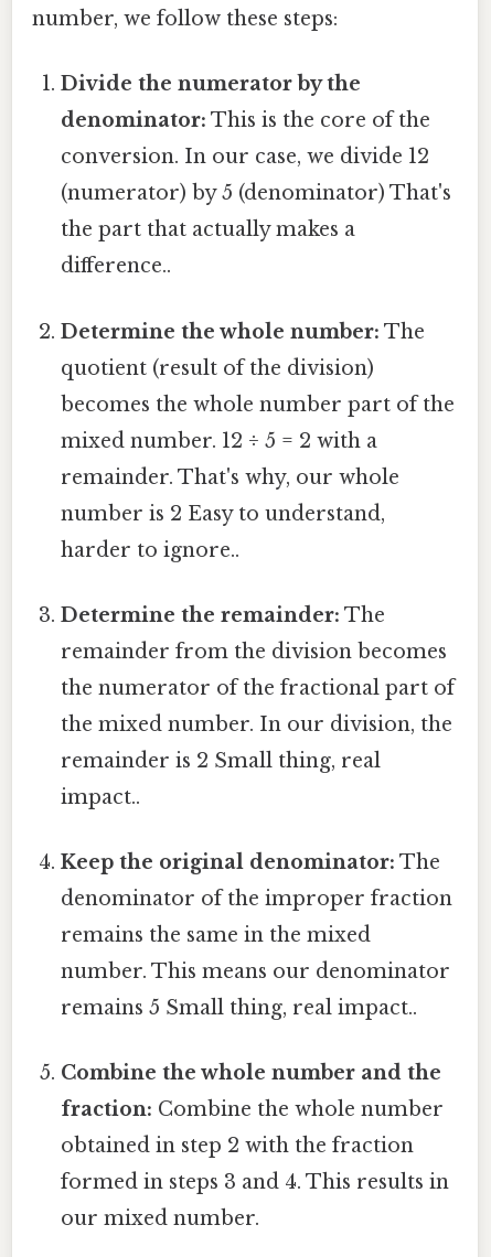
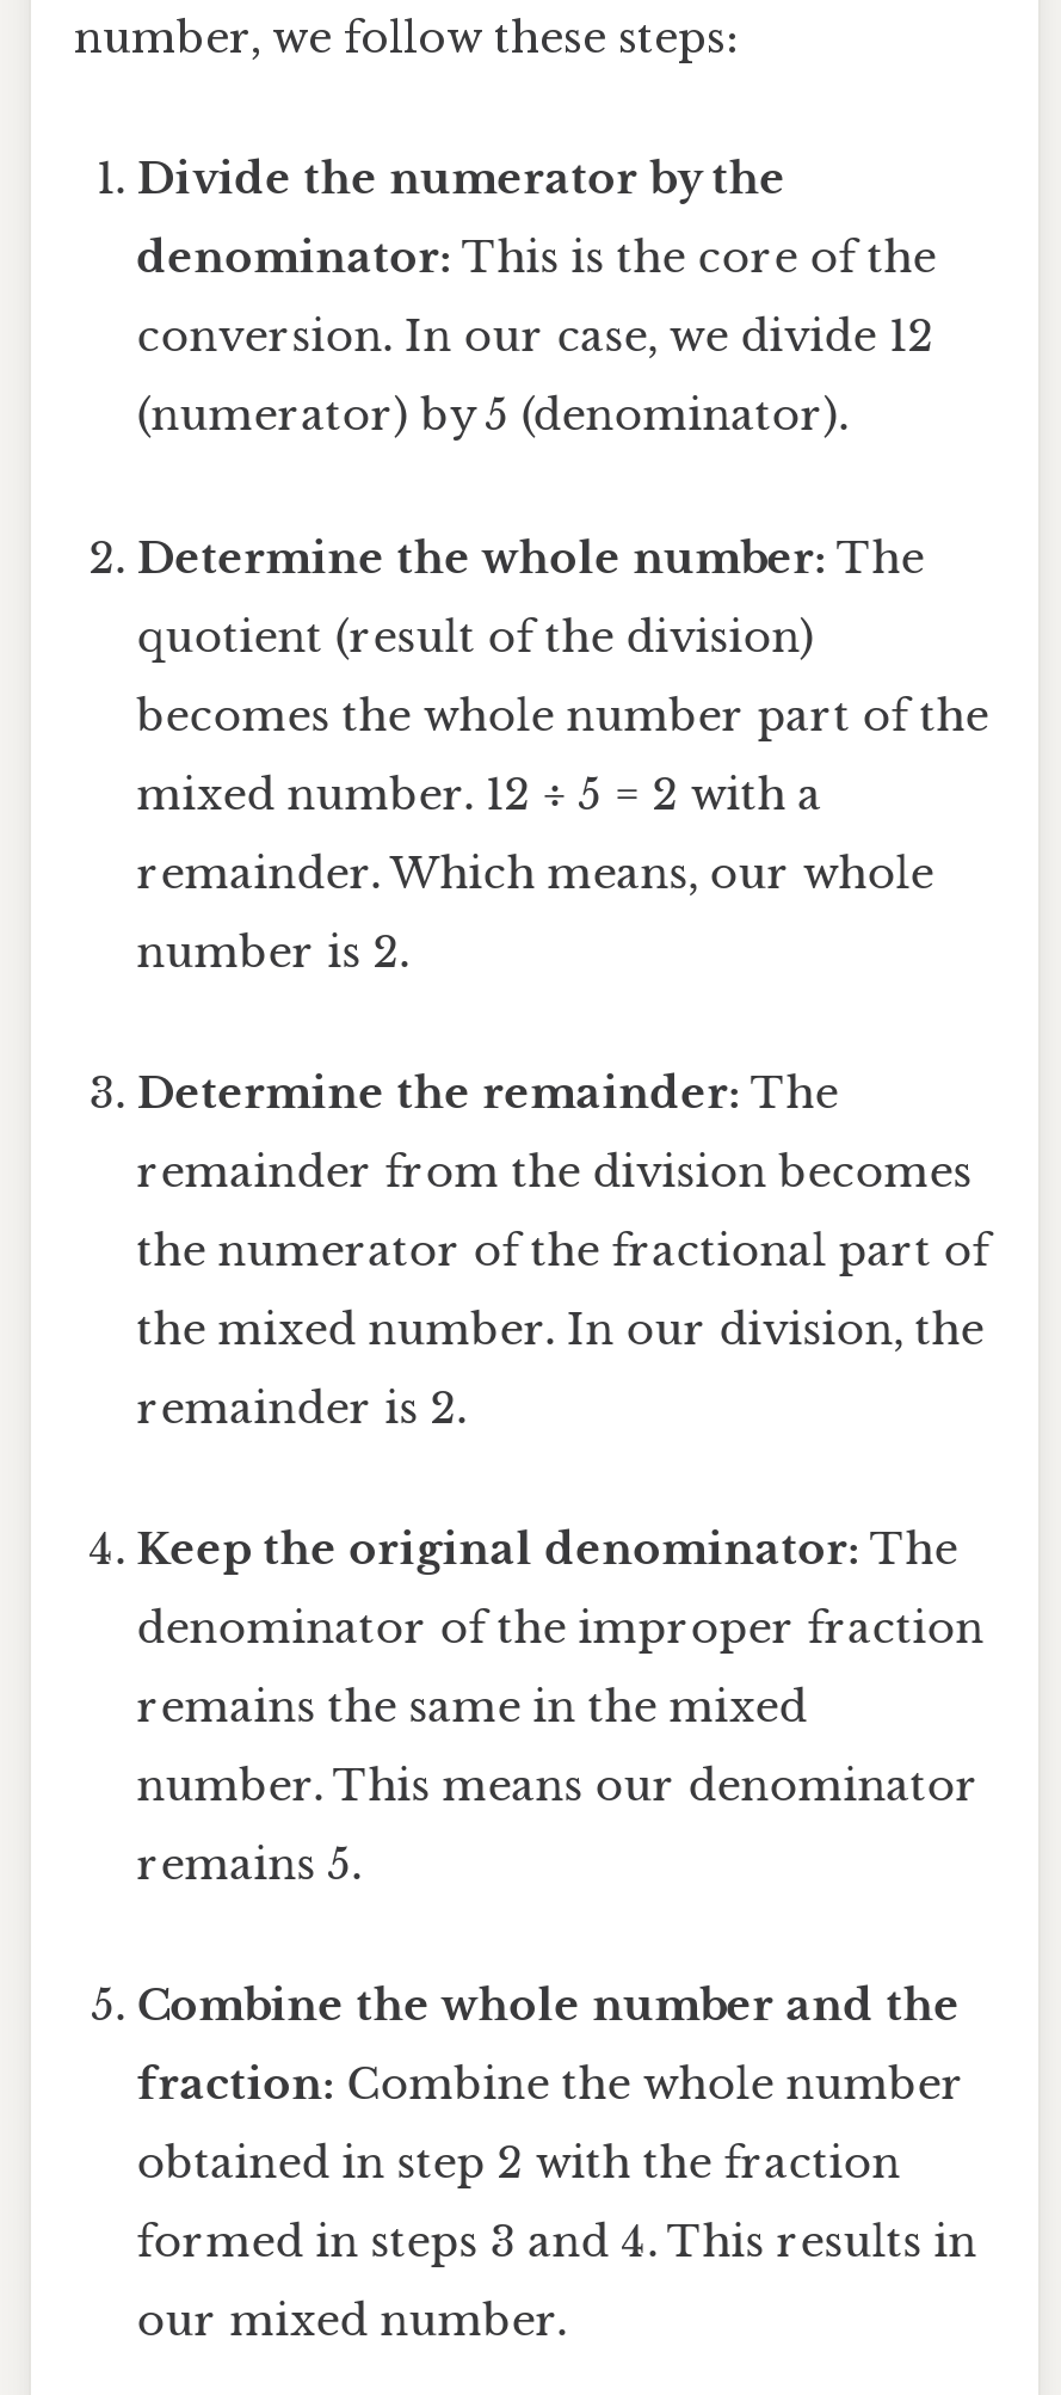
- (numerator) by 5 (denominator) That's
- the part that actually makes a
- difference..
+ (numerator) by 5 (denominator).

- remainder. That's why, our whole
- number is 2 Easy to understand,
- harder to ignore..
+ remainder. Which means, our whole
+ number is 2.

- remainder is 2 Small thing, real
- impact..
+ remainder is 2.

- remains 5 Small thing, real impact..
+ remains 5.
